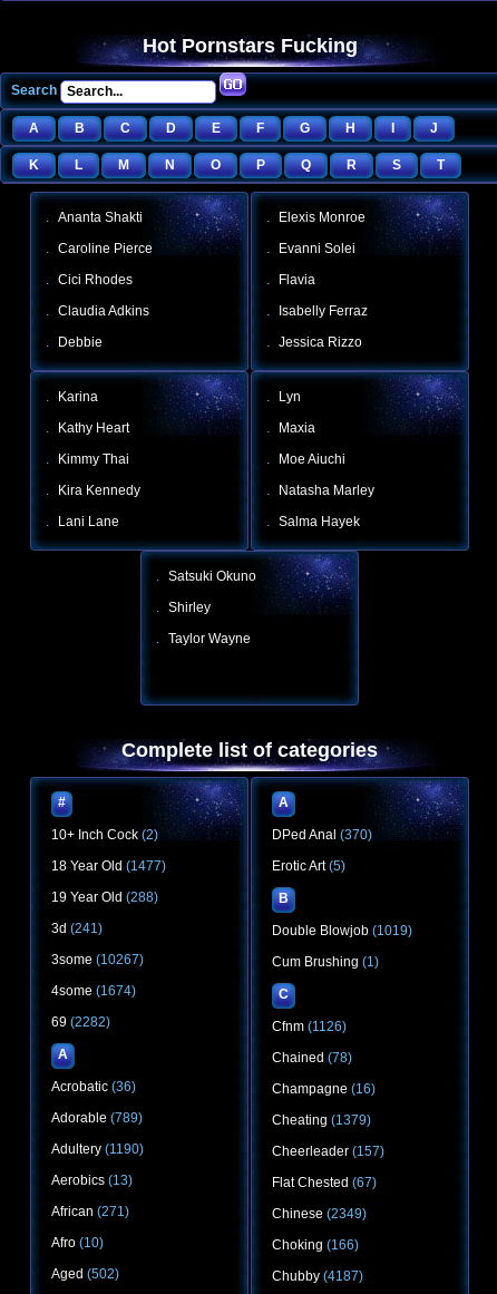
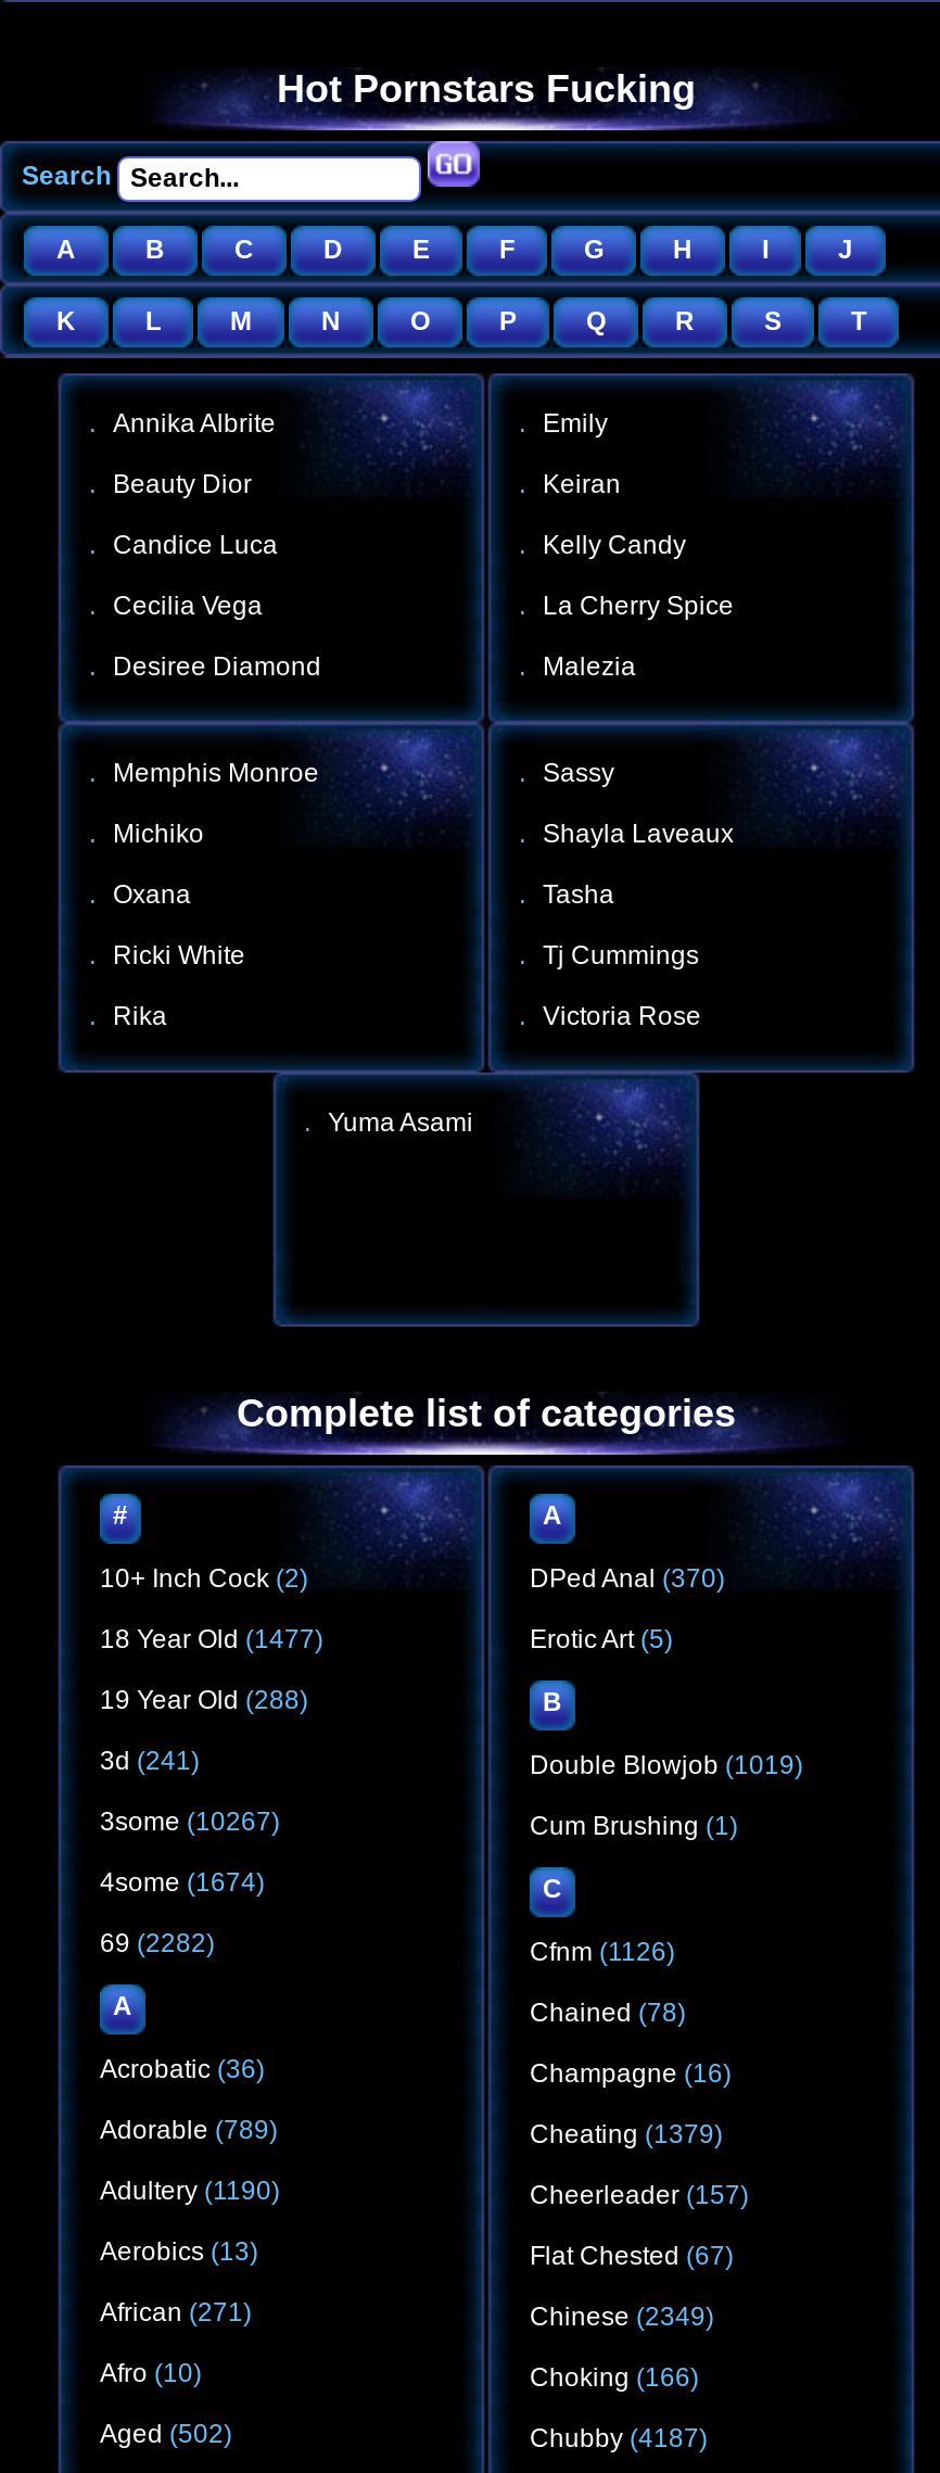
- . Ananta Shakti
- . Caroline Pierce
- . Cici Rhodes
- . Claudia Adkins
- . Debbie
+ . Annika Albrite
+ . Beauty Dior
+ . Candice Luca
+ . Cecilia Vega
+ . Desiree Diamond

- . Elexis Monroe
- . Evanni Solei
- . Flavia
- . Isabelly Ferraz
- . Jessica Rizzo
- . Karina
- . Kathy Heart
- . Kimmy Thai
- . Kira Kennedy
- . Lani Lane
+ . Emily
+ . Keiran
+ . Kelly Candy
+ . La Cherry Spice
+ . Malezia
+ . Memphis Monroe
+ . Michiko
+ . Oxana
+ . Ricki White
+ . Rika

- . Lyn
- . Maxia
- . Moe Aiuchi
- . Natasha Marley
- . Salma Hayek
- . Satsuki Okuno
- . Shirley
- . Taylor Wayne
+ . Sassy
+ . Shayla Laveaux
+ . Tasha
+ . Tj Cummings
+ . Victoria Rose
+ . Yuma Asami
